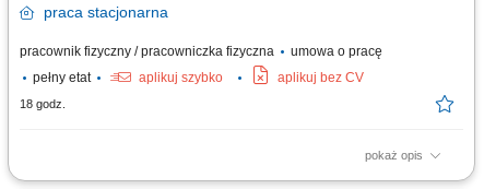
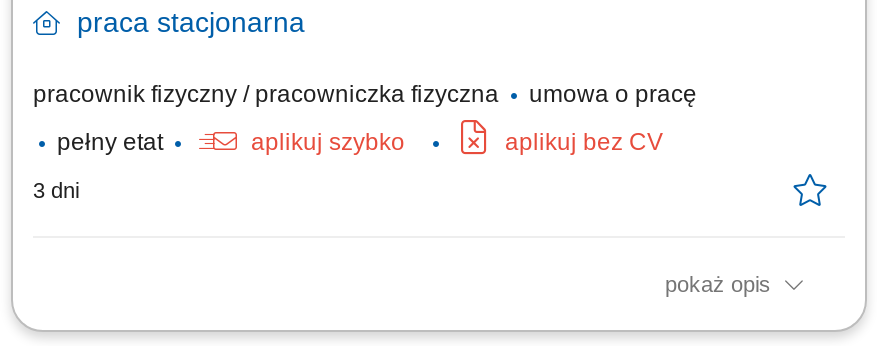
- 18 godz.
+ 3 dni
